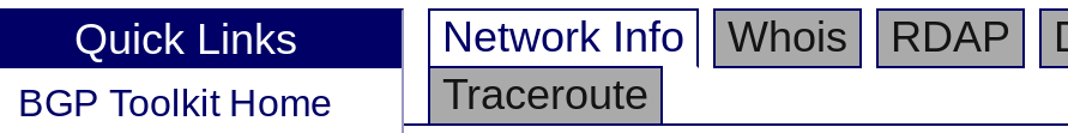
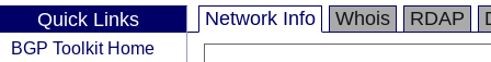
- Traceroute
